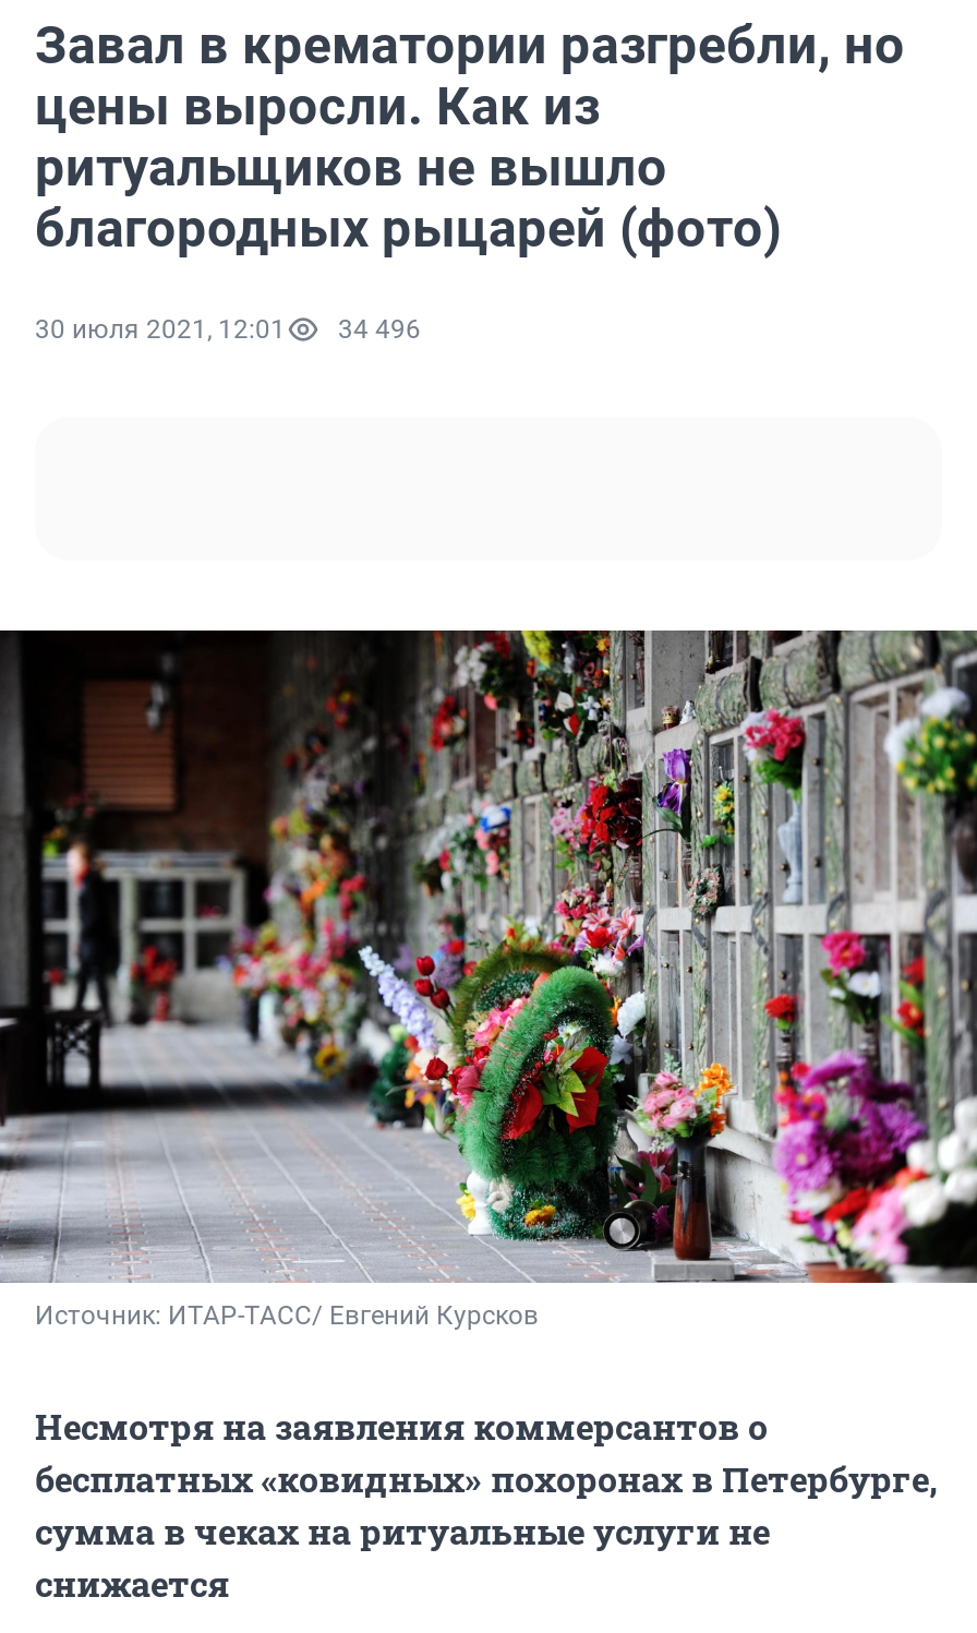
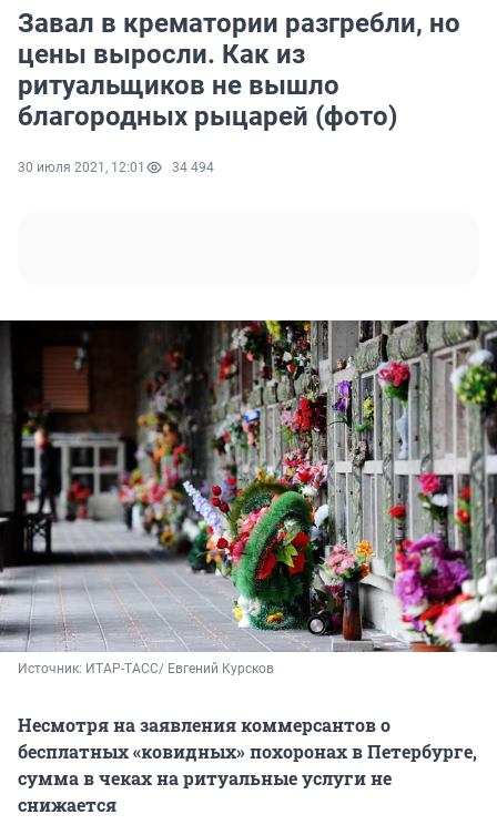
- 30 июля 2021, 12:01 34 496
+ 30 июля 2021, 12:01 34 494
